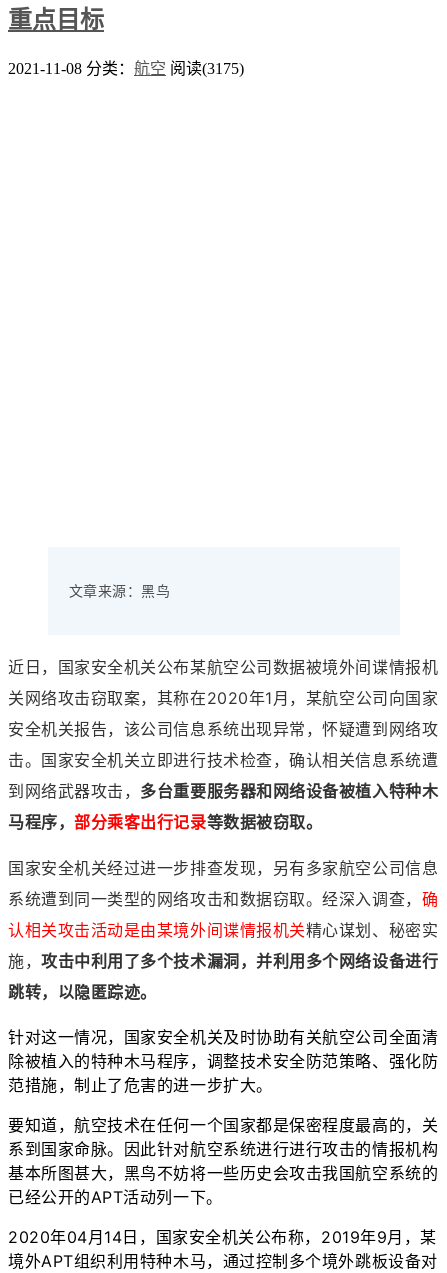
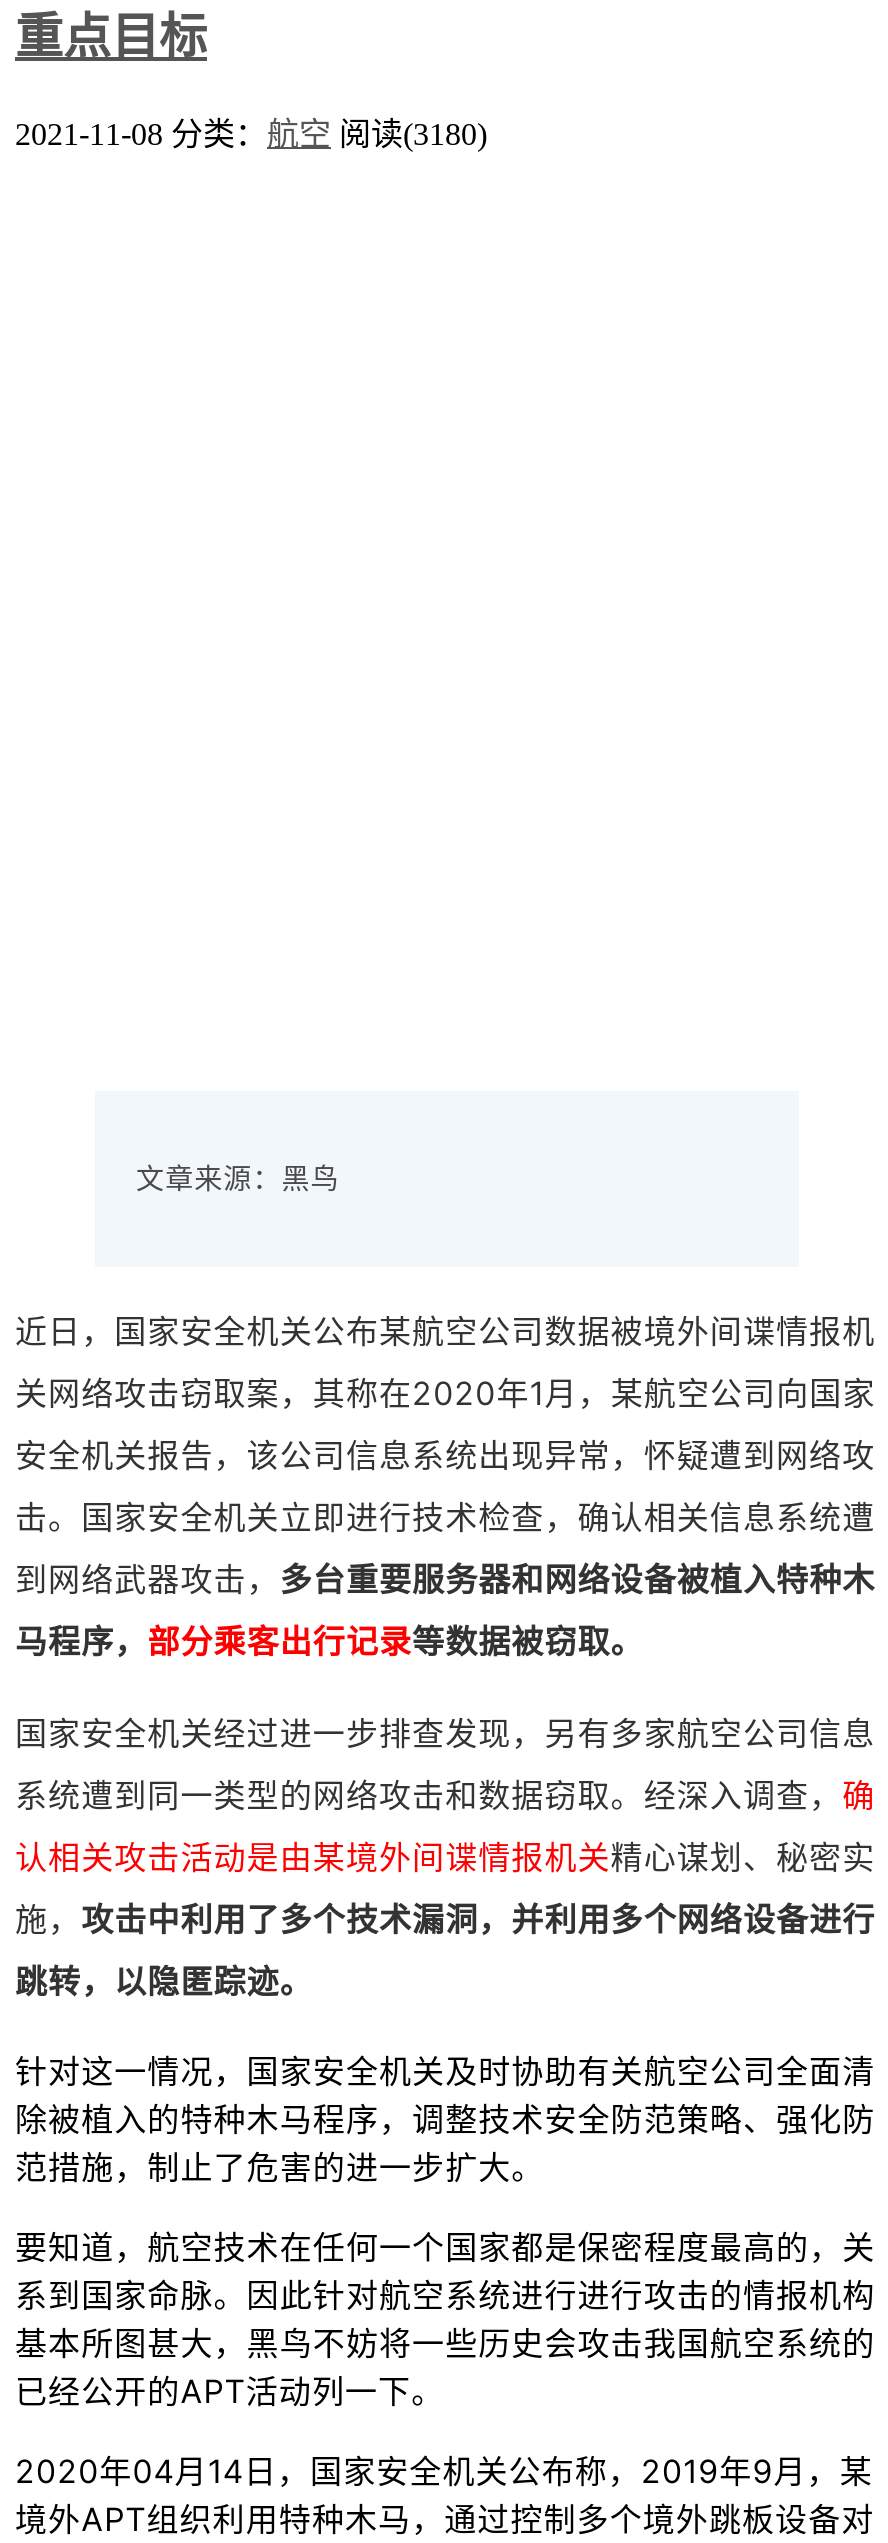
- 2021-11-08 分类：航空 阅读(3175)
+ 2021-11-08 分类：航空 阅读(3180)
